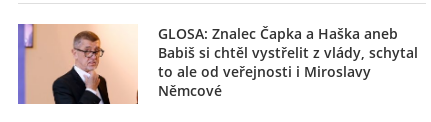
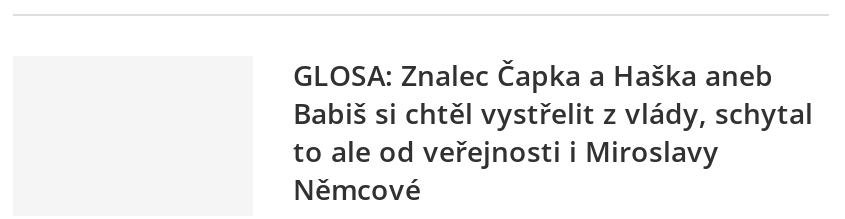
- [image]
